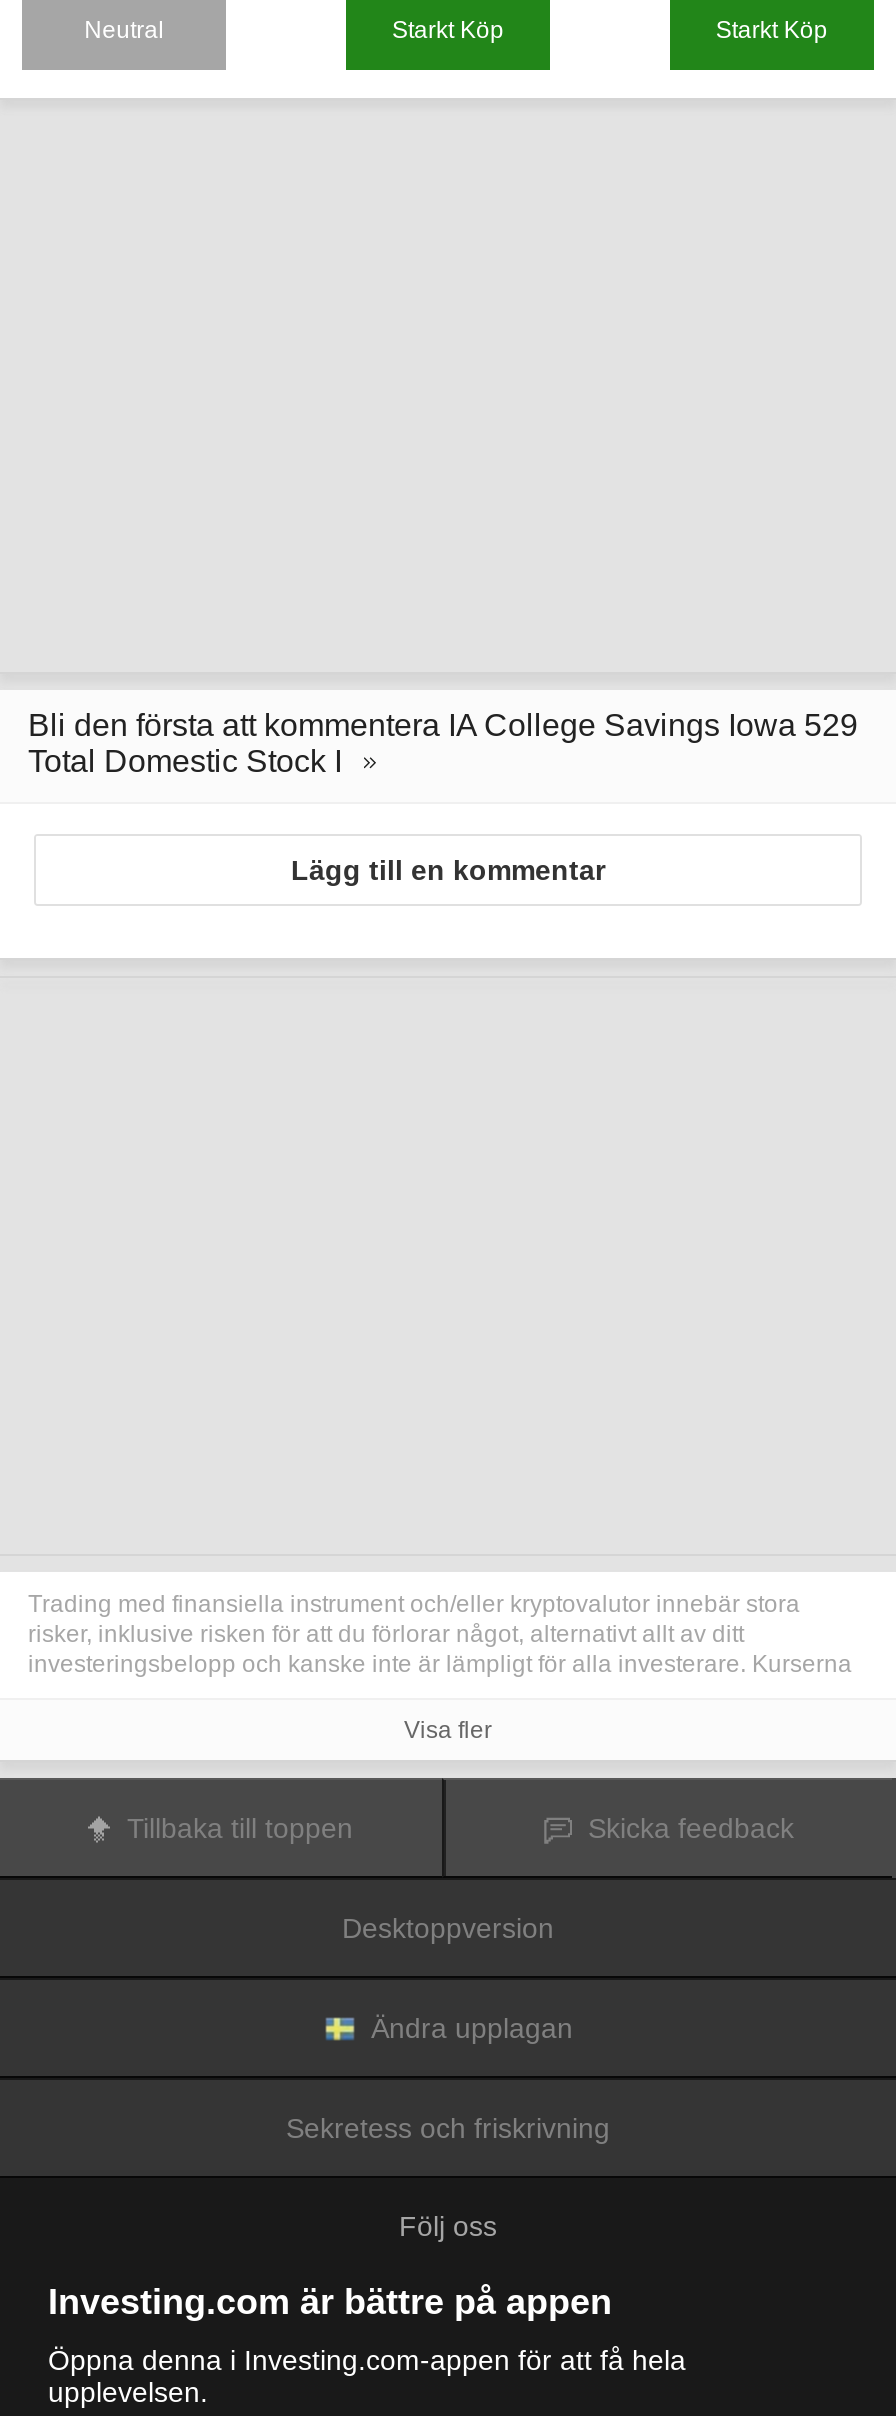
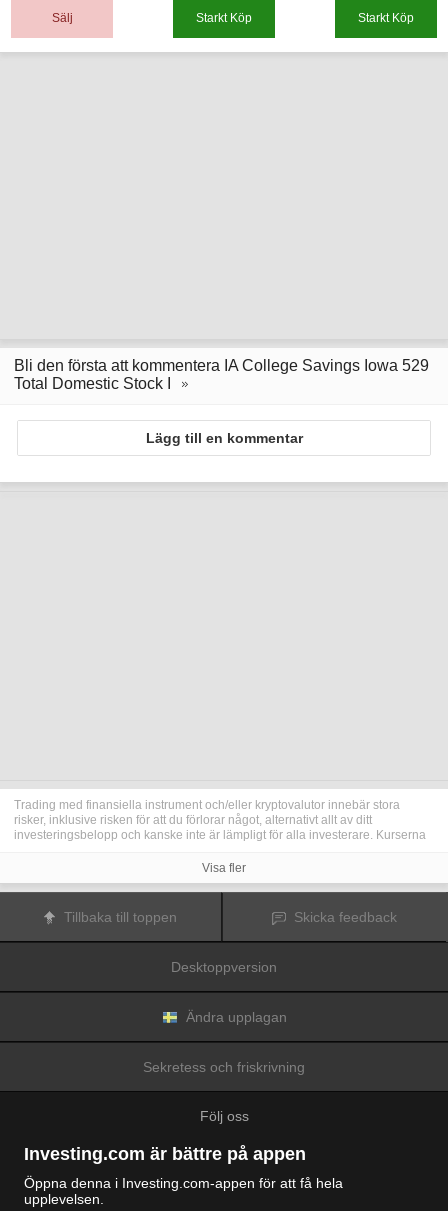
- Neutral
+ Sälj
